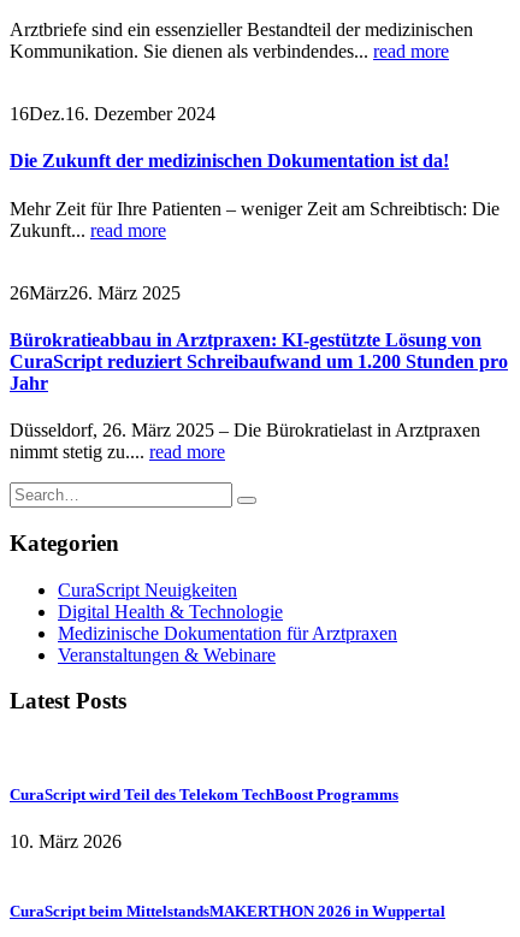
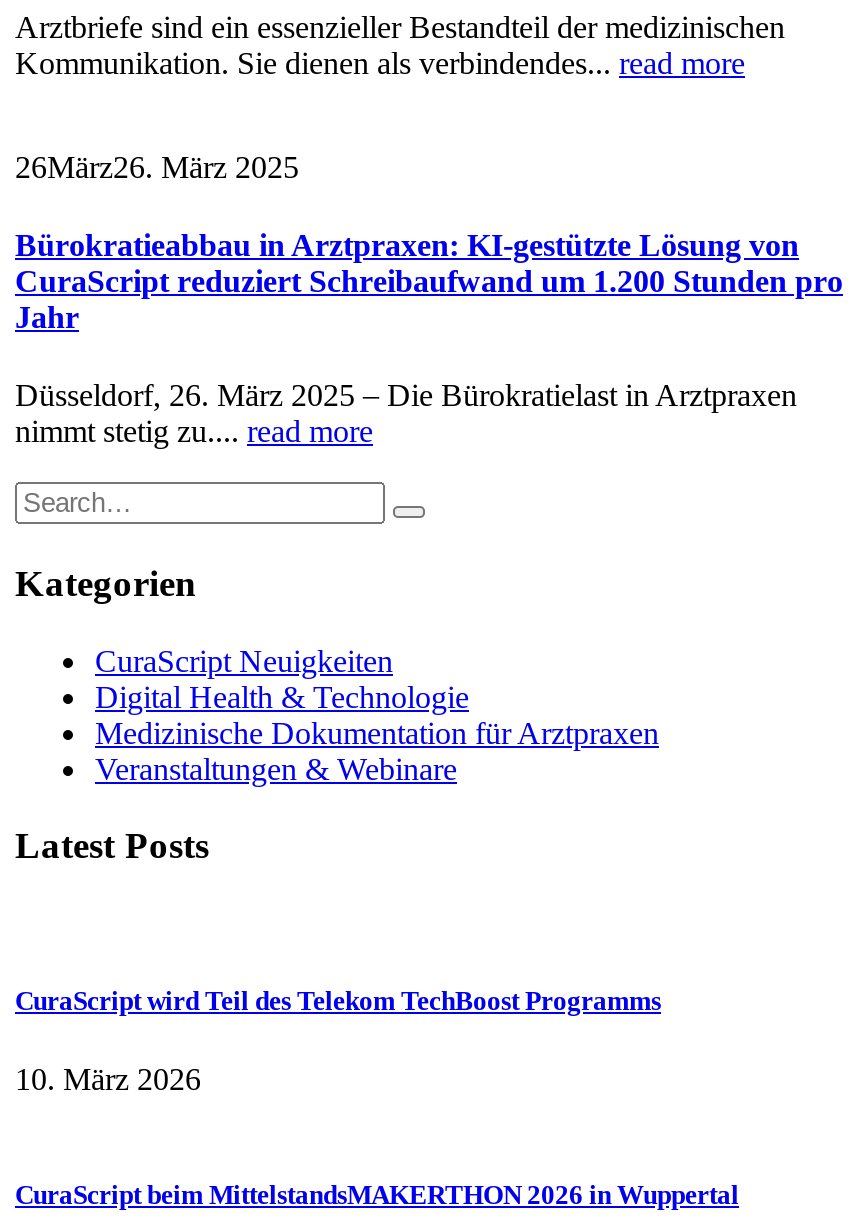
- 16Dez. 16. Dezember 2024
- Die Zukunft der medizinischen Dokumentation ist da!
- Mehr Zeit für Ihre Patienten – weniger Zeit am Schreibtisch: Die
- Zukunft... read more
